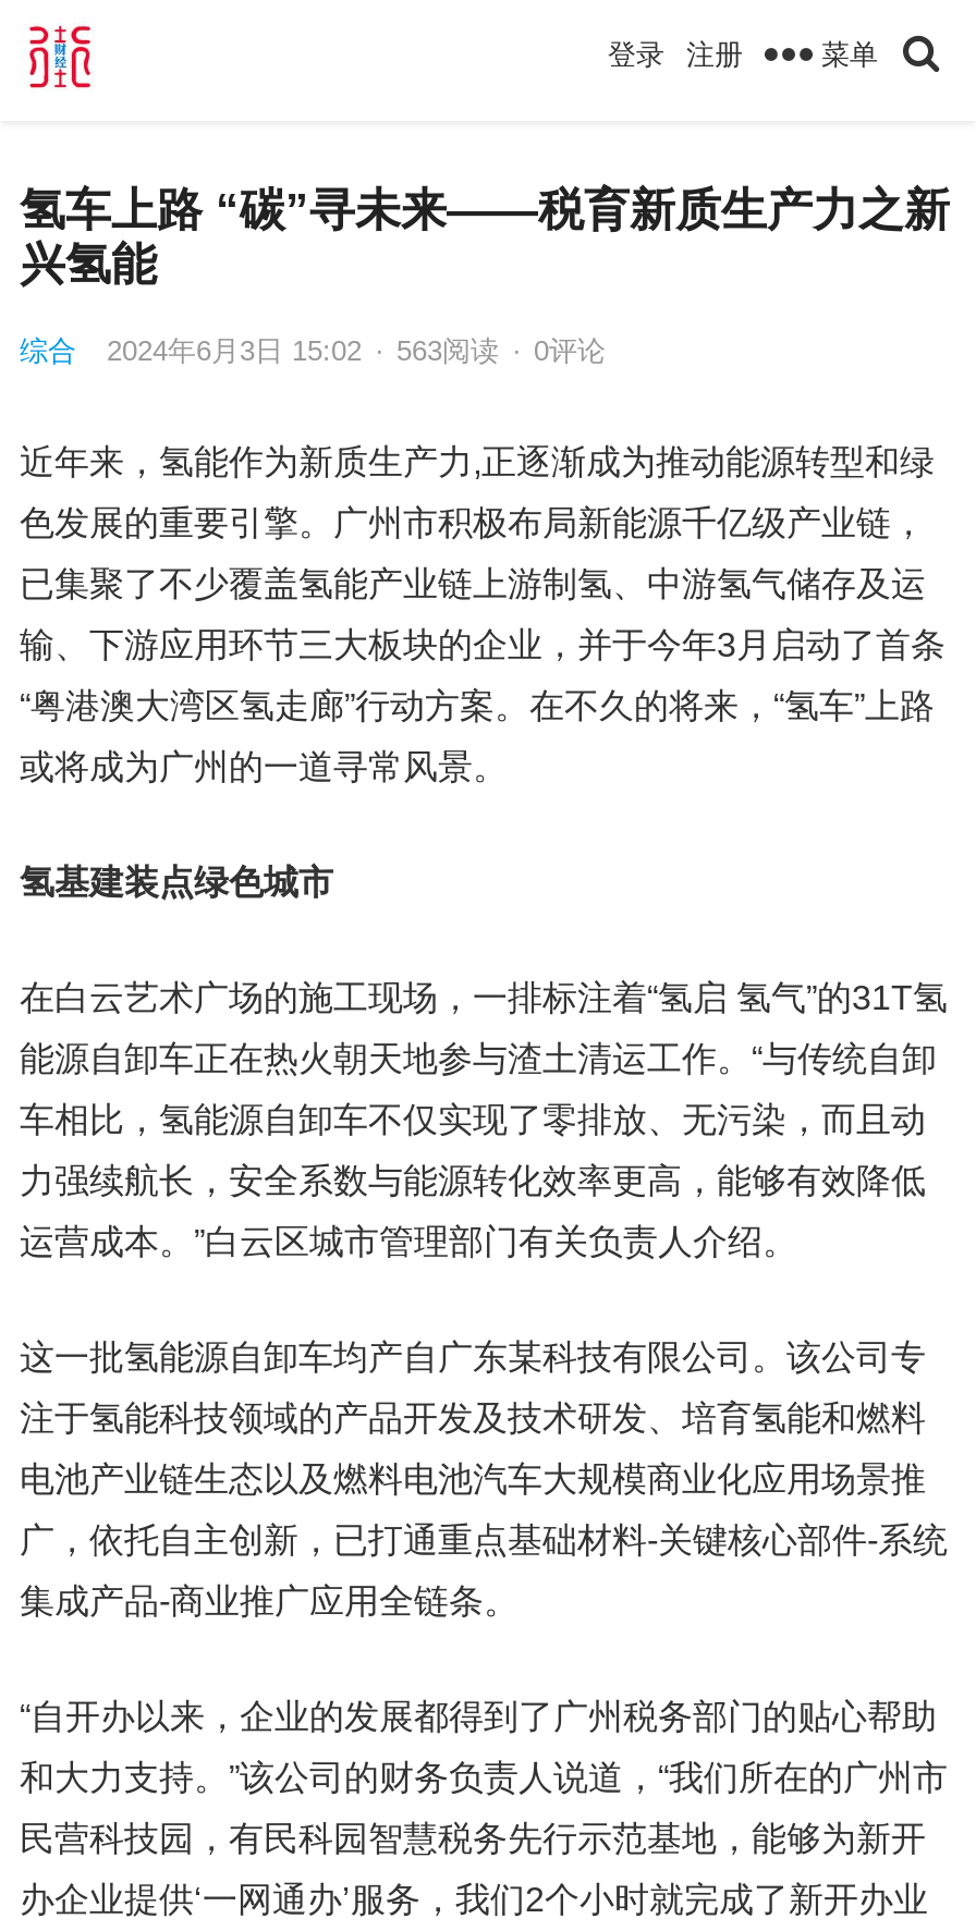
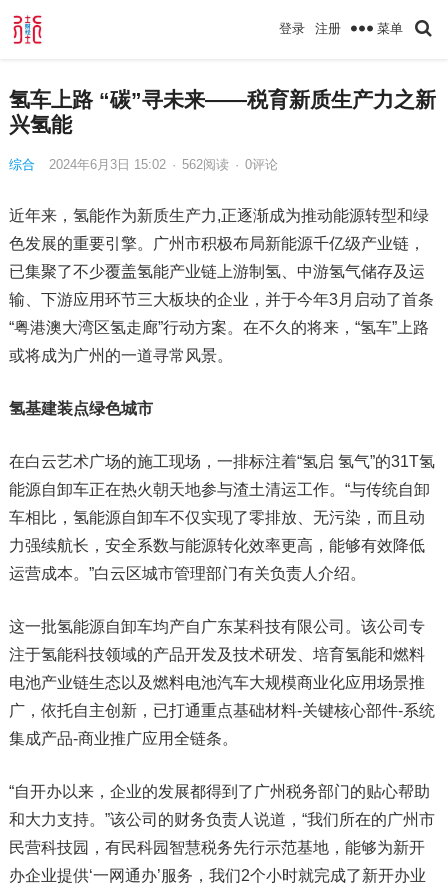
- 2024年6月3日 15:02 · 563阅读 · 0评论
+ 2024年6月3日 15:02 · 562阅读 · 0评论
